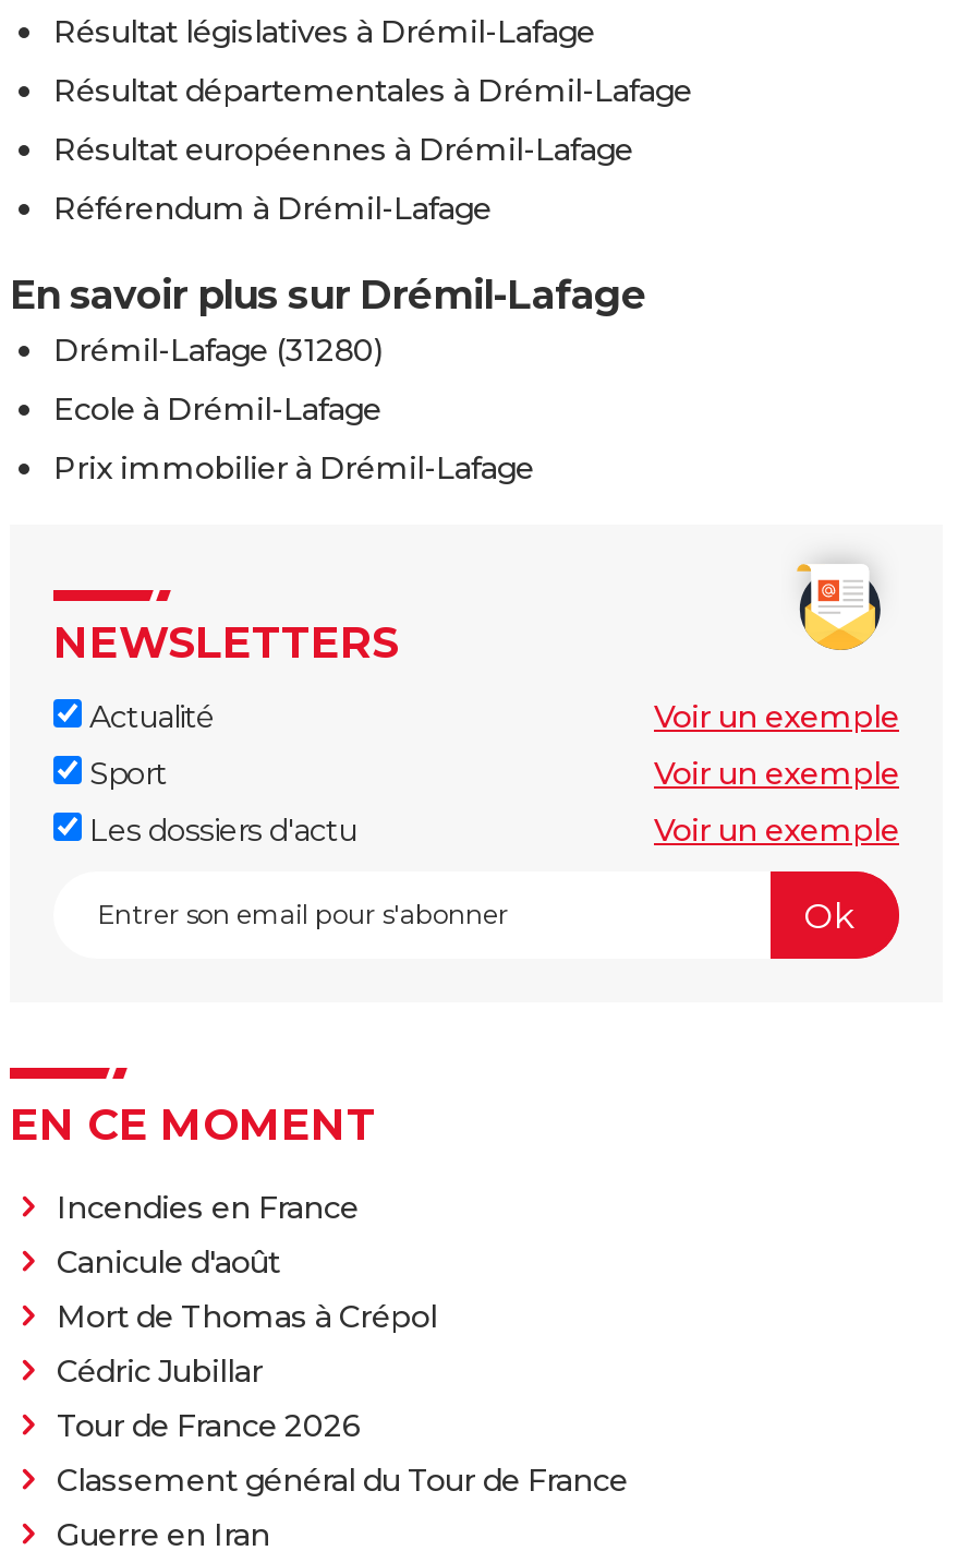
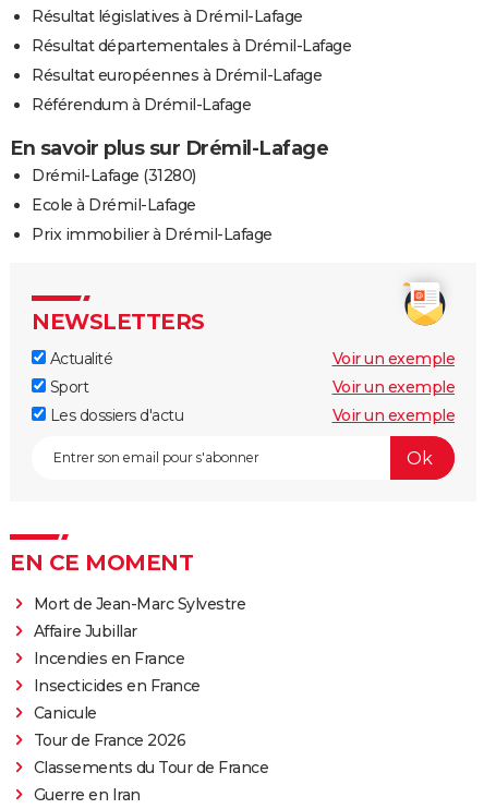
+ Mort de Jean-Marc Sylvestre
+ Affaire Jubillar

moved down: Incendies en France

- Canicule d'août
- Mort de Thomas à Crépol
- Cédric Jubillar
+ Insecticides en France
+ Canicule

- Classement général du Tour de France
+ Classements du Tour de France
